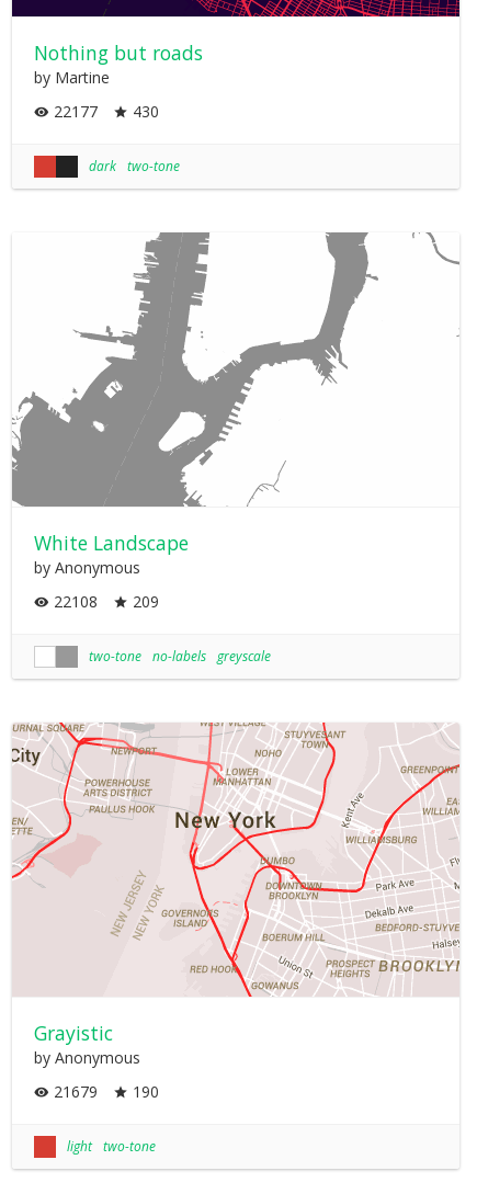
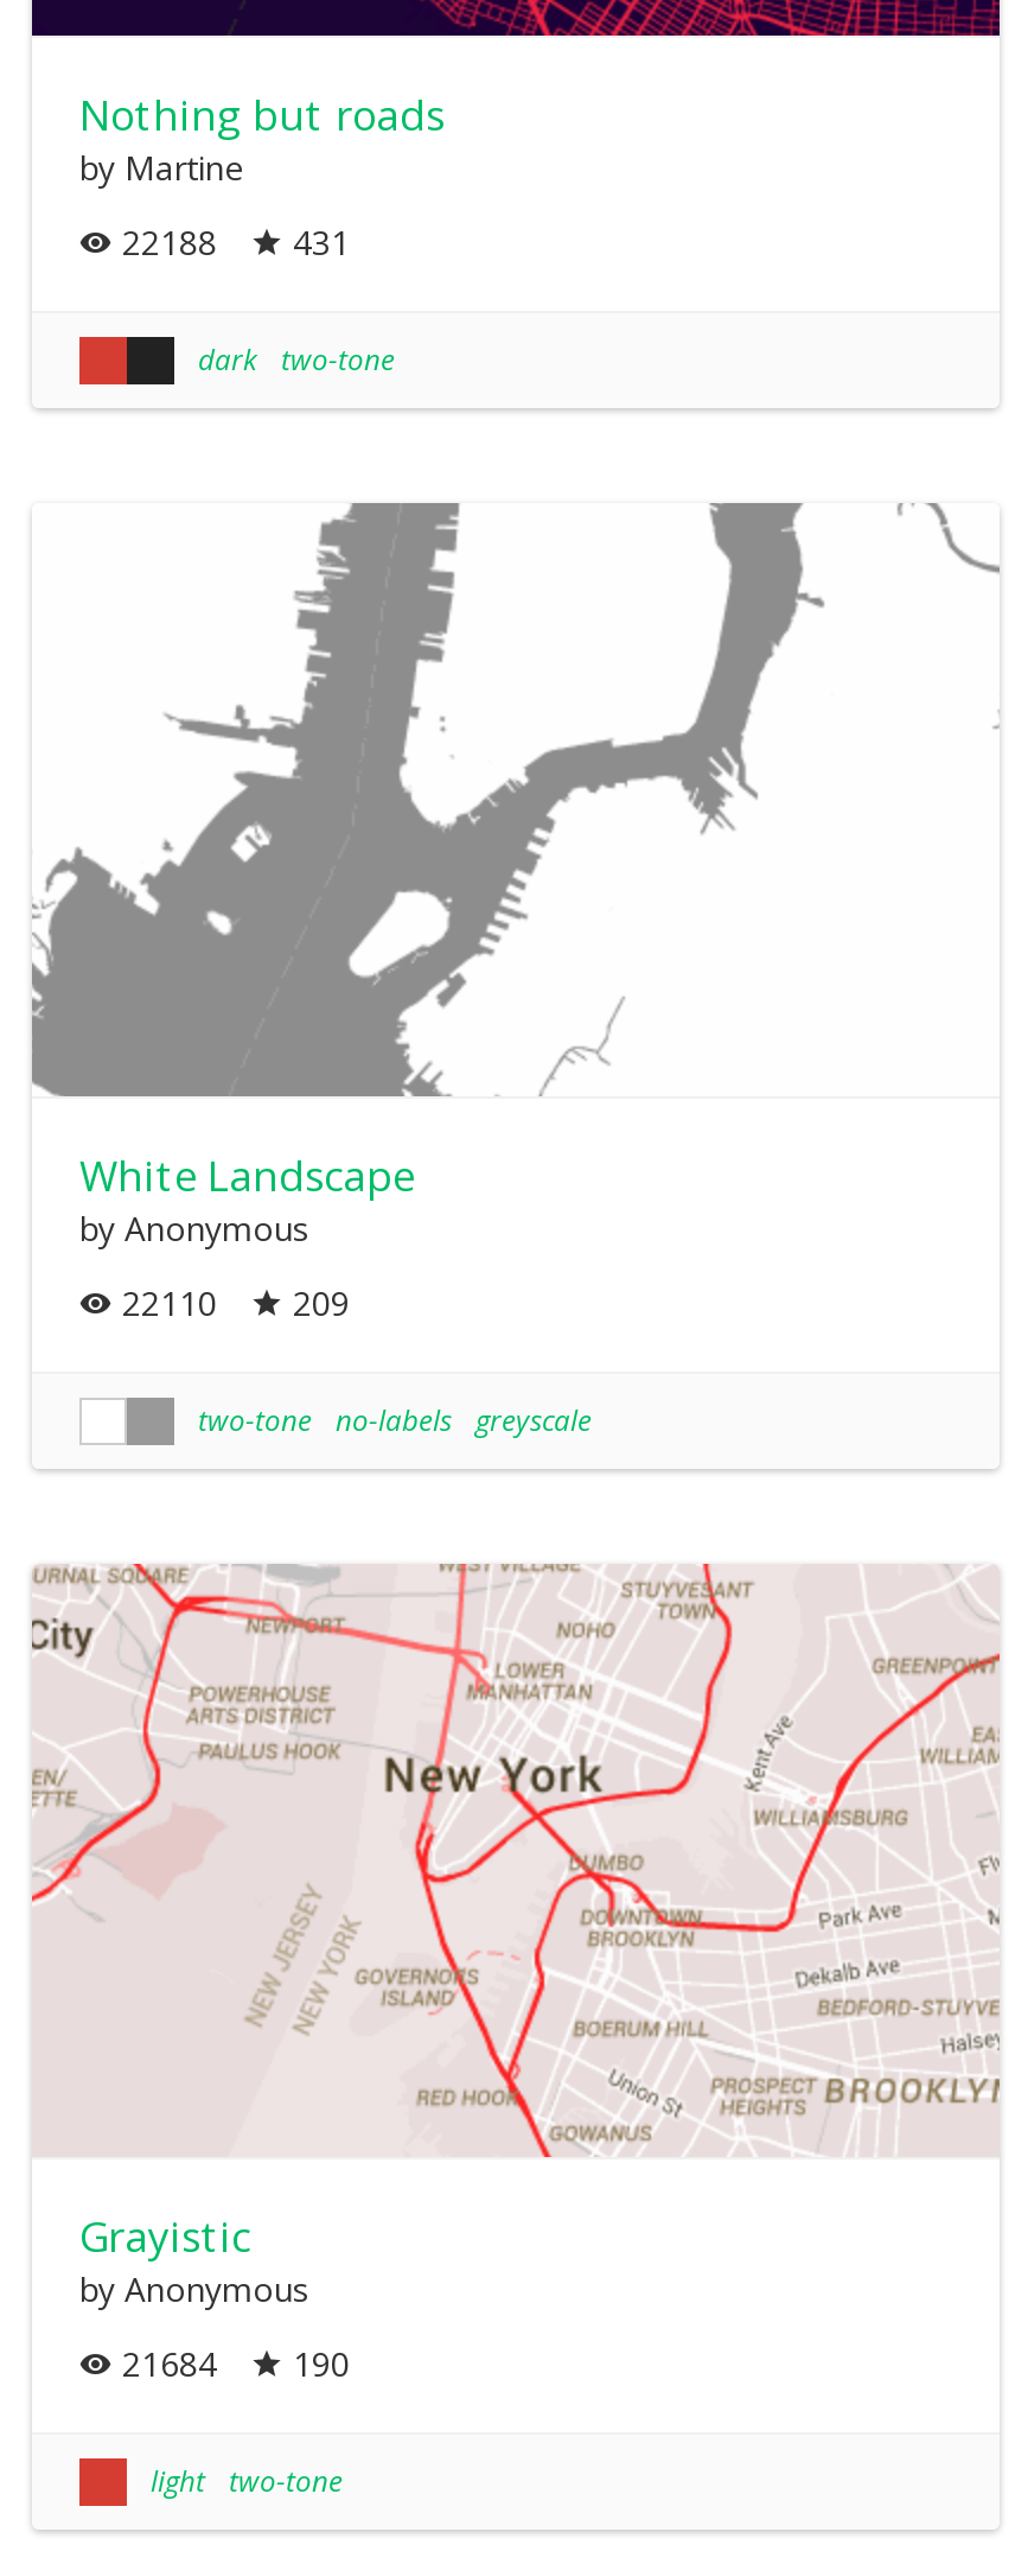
- 22177
+ 22188

- 430
+ 431

- 22108 209
+ 22110 209

- 21679 190
+ 21684 190
